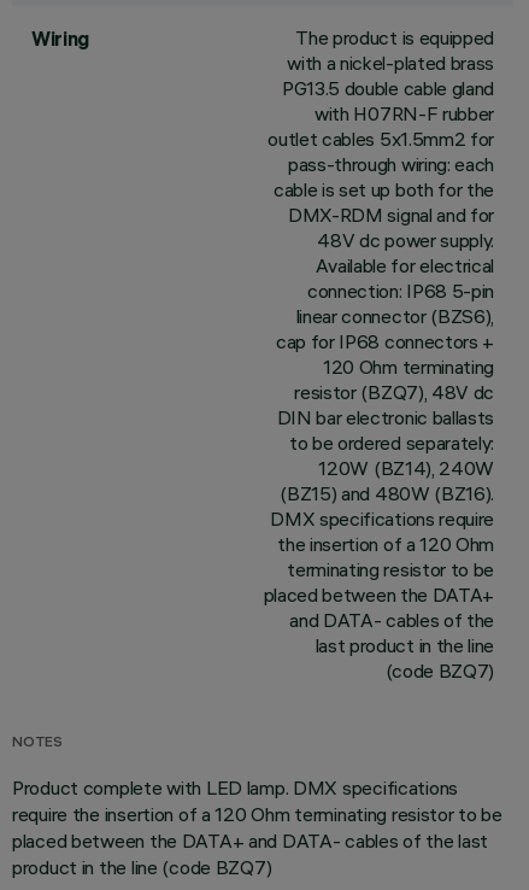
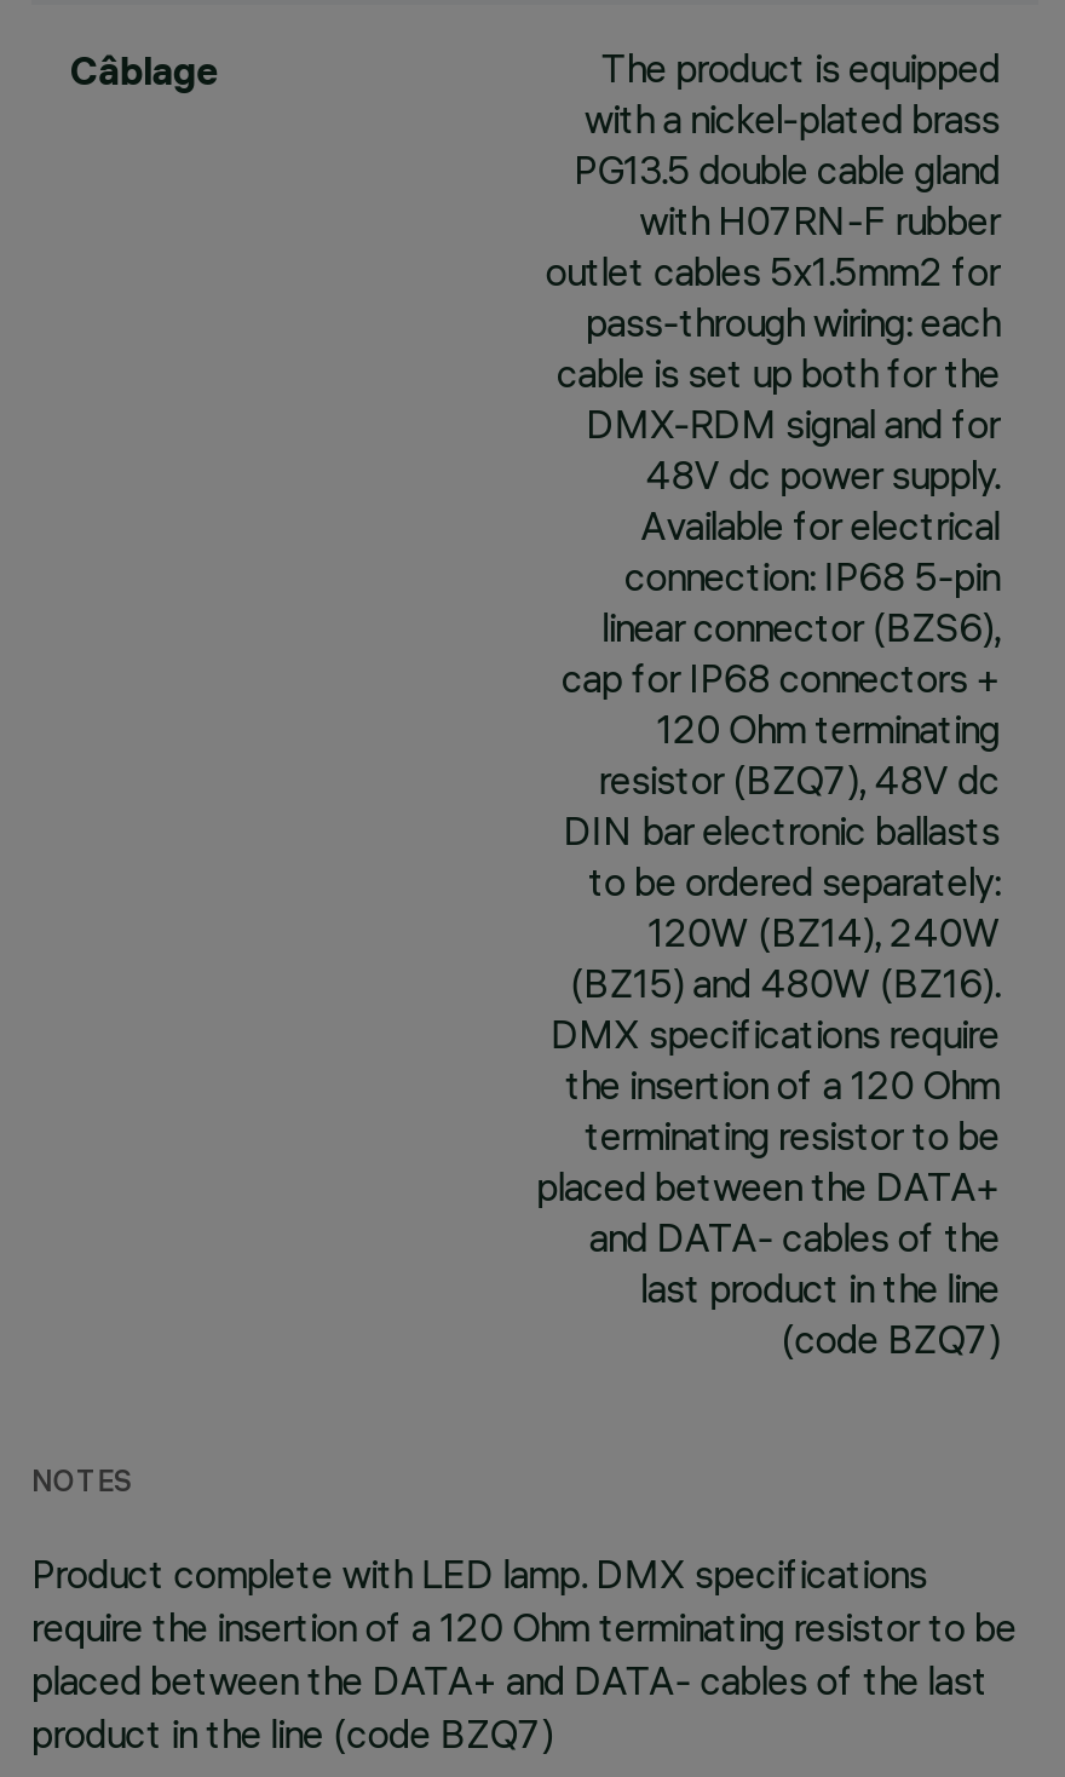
- Wiring
+ Câblage
